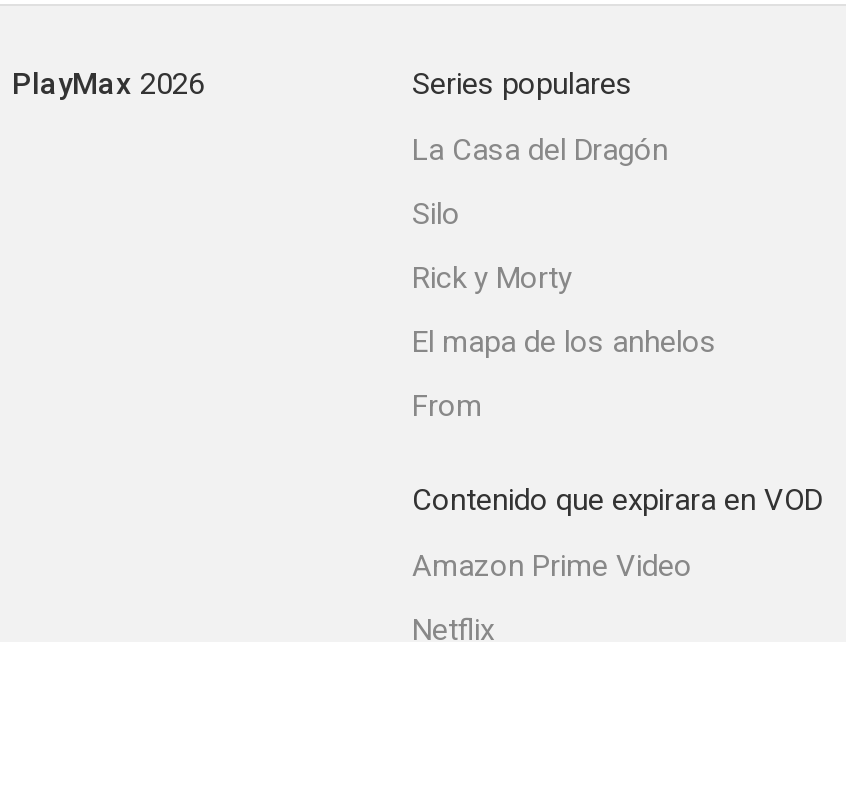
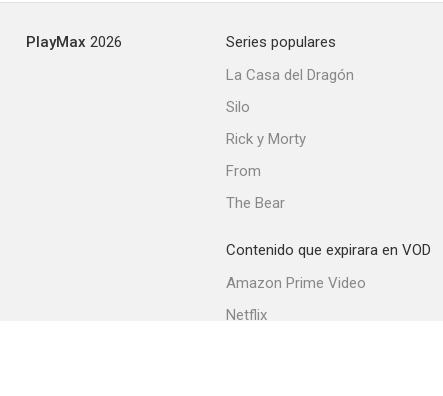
- El mapa de los anhelos

moved up: From

+ The Bear
